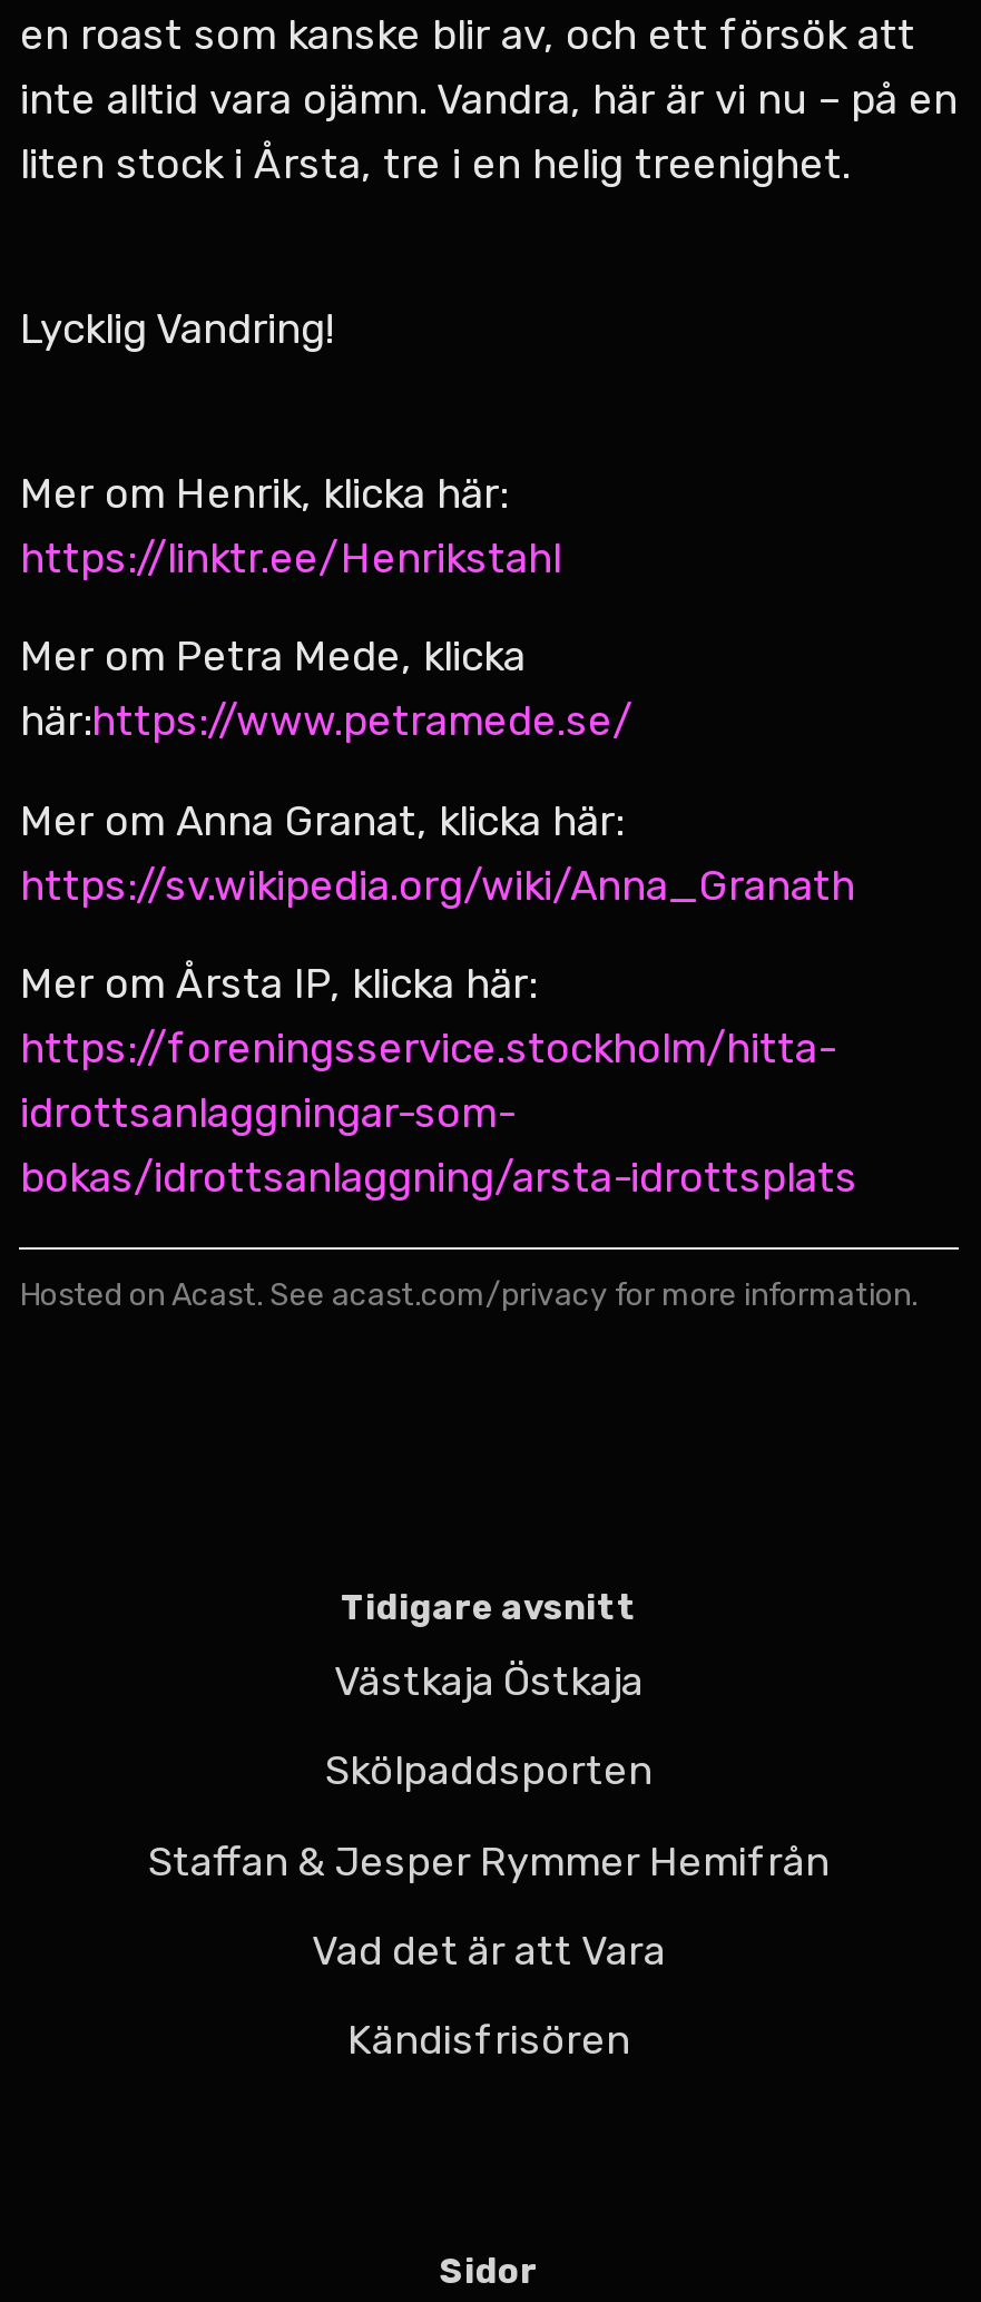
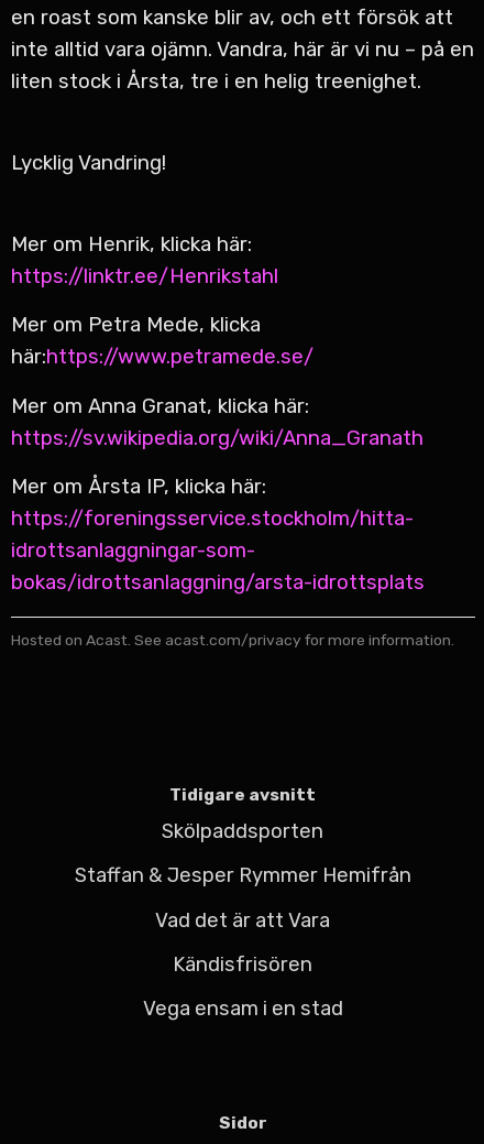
- Västkaja Östkaja

moved up: Skölpaddsporten | Staffan & Jesper Rymmer Hemifrån | Vad det är att Vara | Kändisfrisören

+ Vega ensam i en stad
